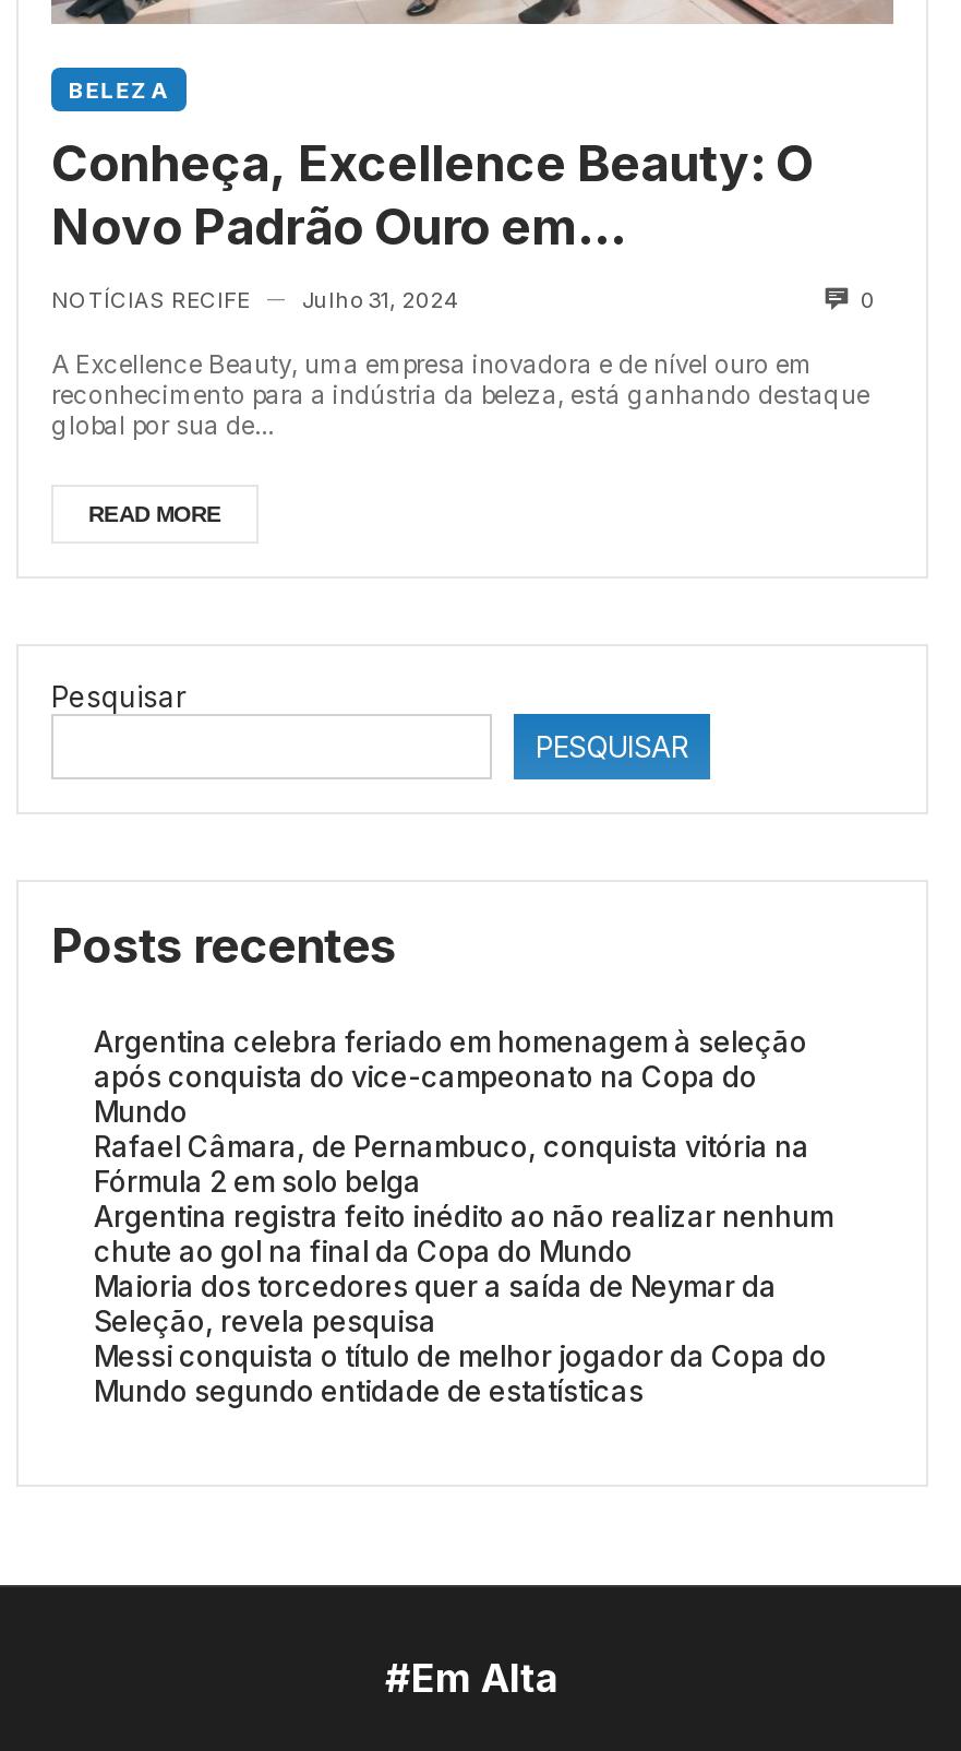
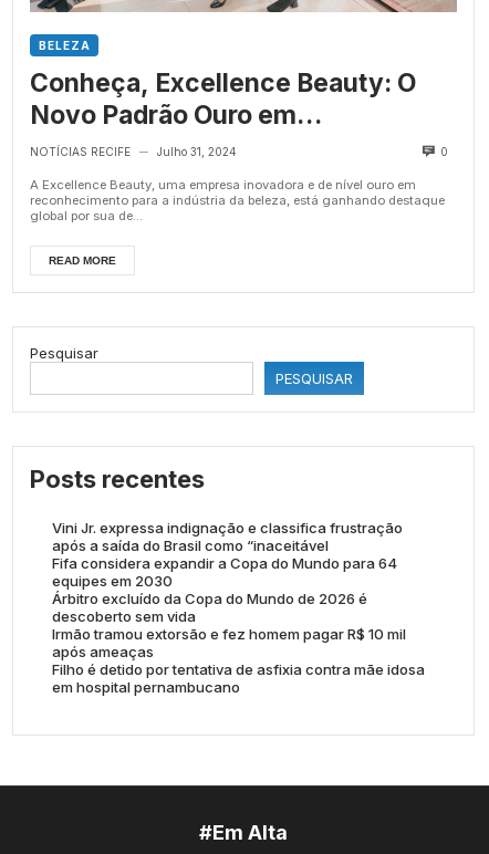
- Argentina celebra feriado em homenagem à seleção
- após conquista do vice-campeonato na Copa do
- Mundo
- Rafael Câmara, de Pernambuco, conquista vitória na
- Fórmula 2 em solo belga
- Argentina registra feito inédito ao não realizar nenhum
- chute ao gol na final da Copa do Mundo
- Maioria dos torcedores quer a saída de Neymar da
- Seleção, revela pesquisa
- Messi conquista o título de melhor jogador da Copa do
- Mundo segundo entidade de estatísticas
+ Vini Jr. expressa indignação e classifica frustração
+ após a saída do Brasil como “inaceitável
+ Fifa considera expandir a Copa do Mundo para 64
+ equipes em 2030
+ Árbitro excluído da Copa do Mundo de 2026 é
+ descoberto sem vida
+ Irmão tramou extorsão e fez homem pagar R$ 10 mil
+ após ameaças
+ Filho é detido por tentativa de asfixia contra mãe idosa
+ em hospital pernambucano
